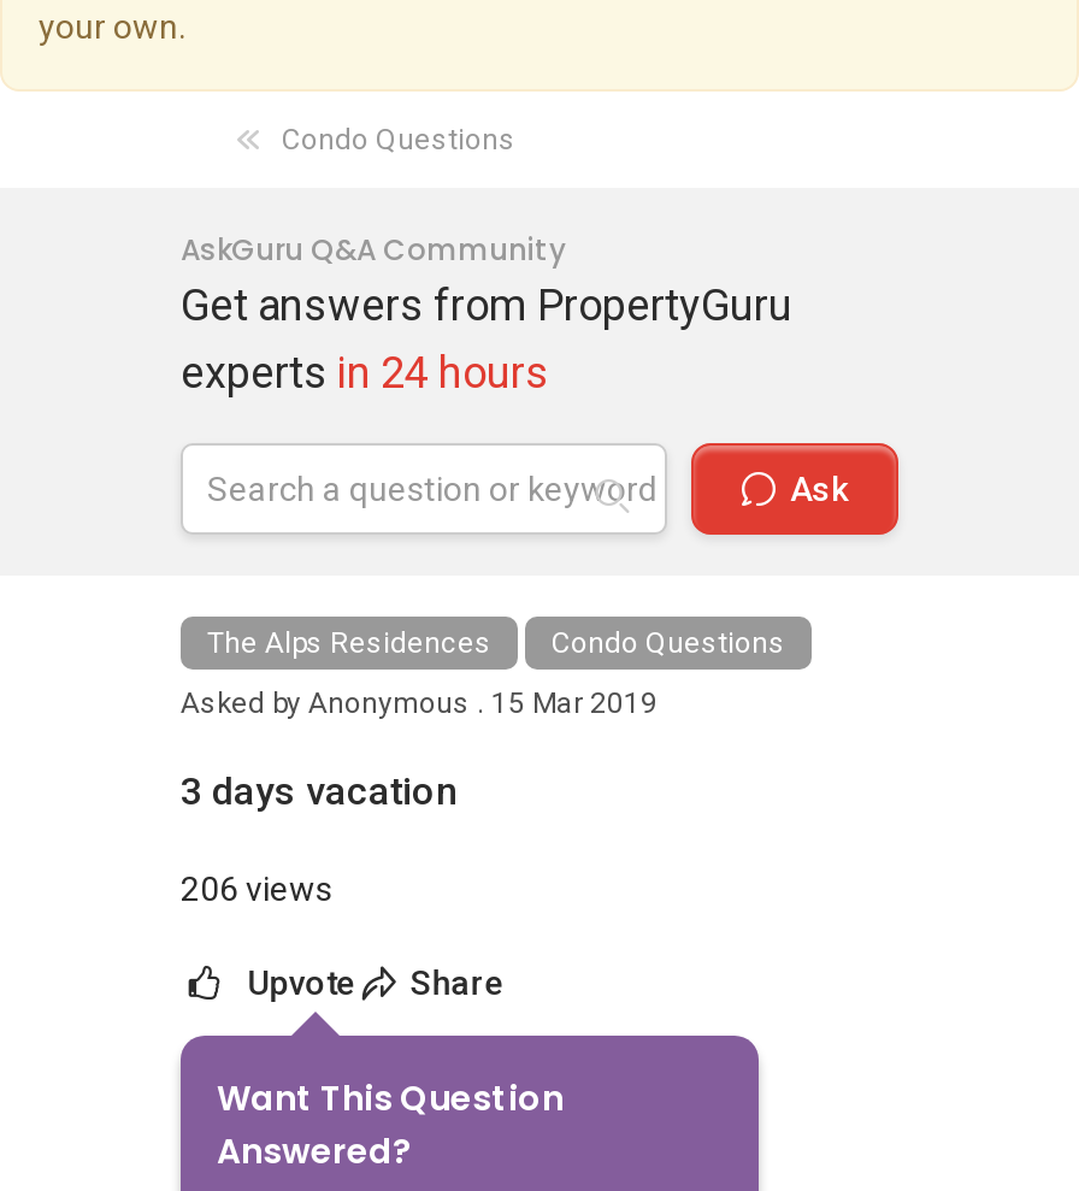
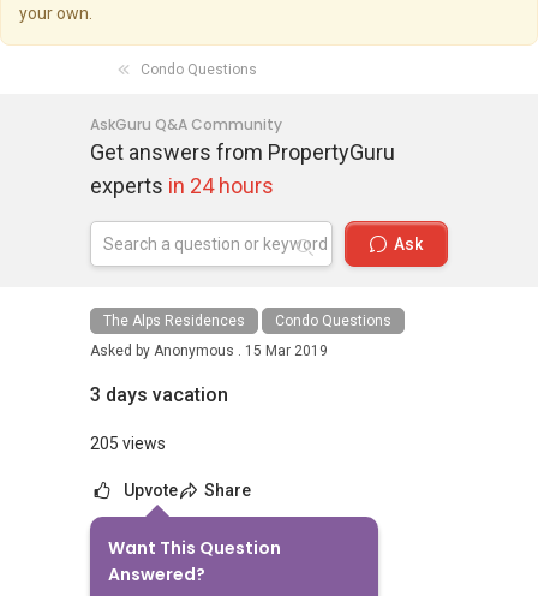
- 206 views
+ 205 views
